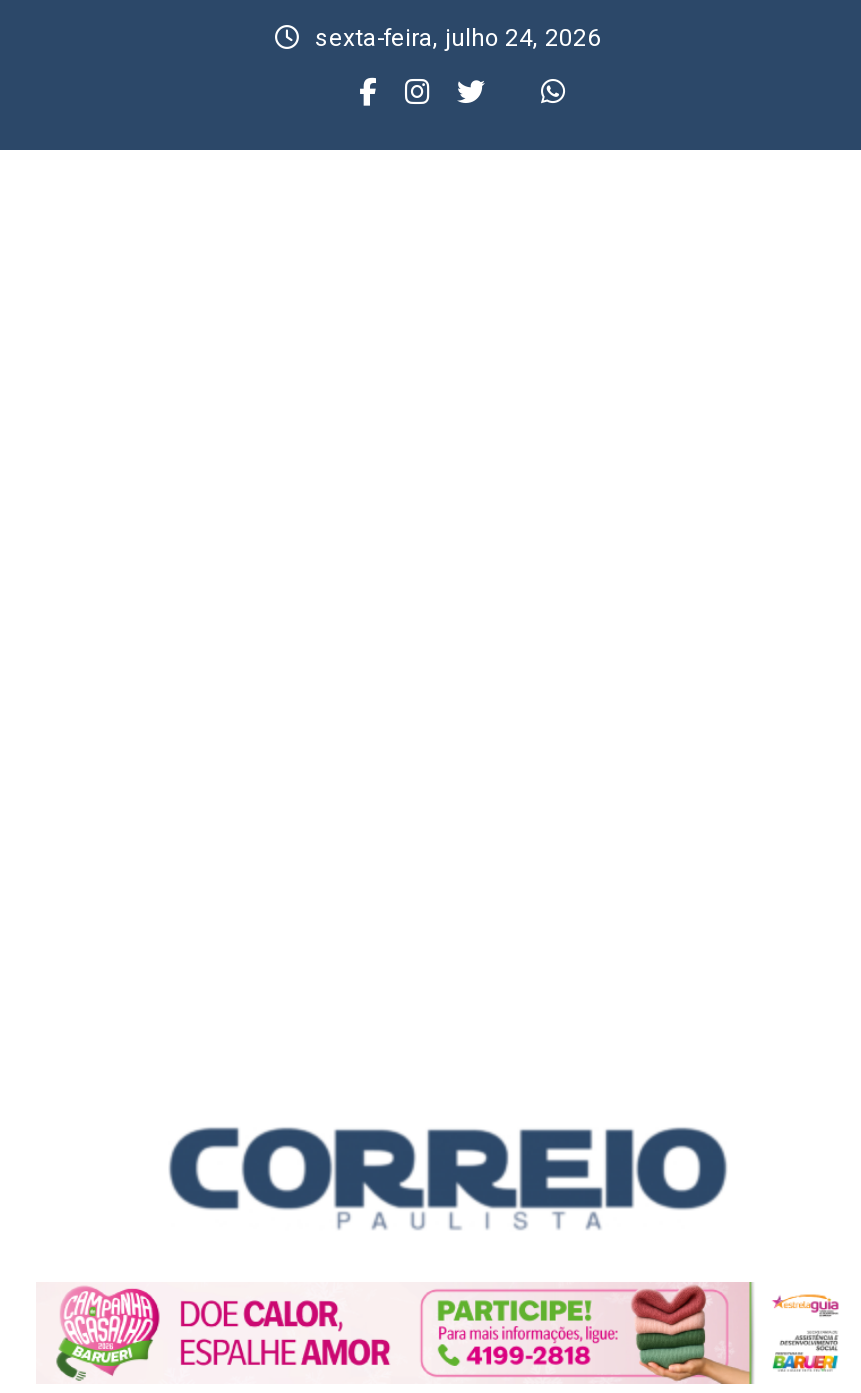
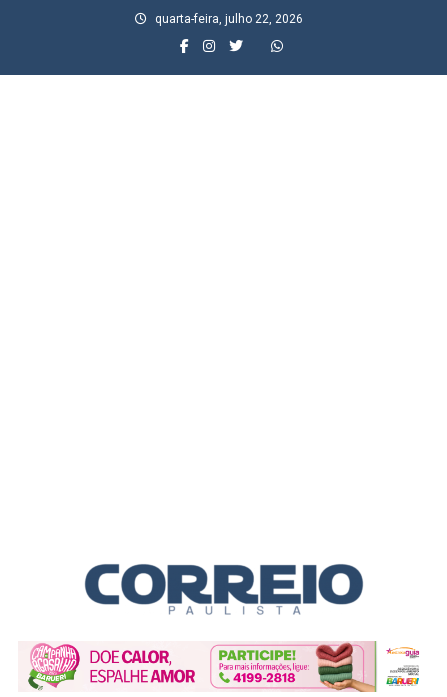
- sexta-feira, julho 24, 2026
+ quarta-feira, julho 22, 2026
